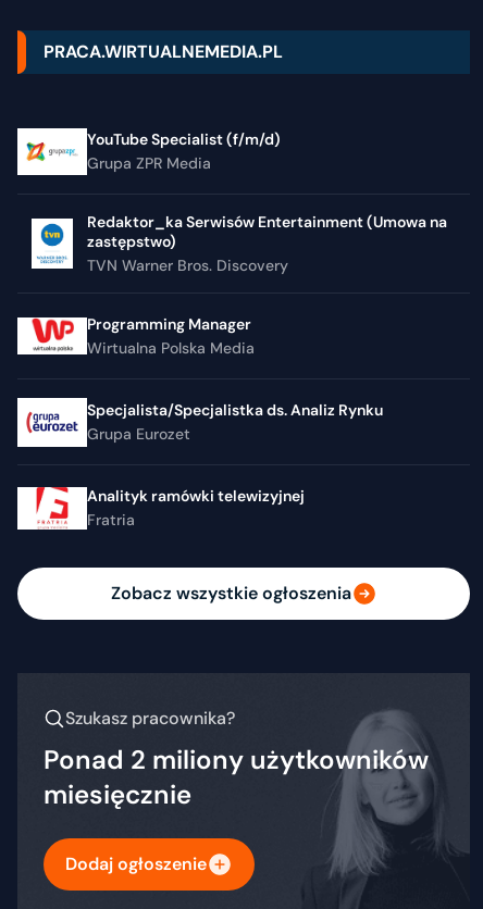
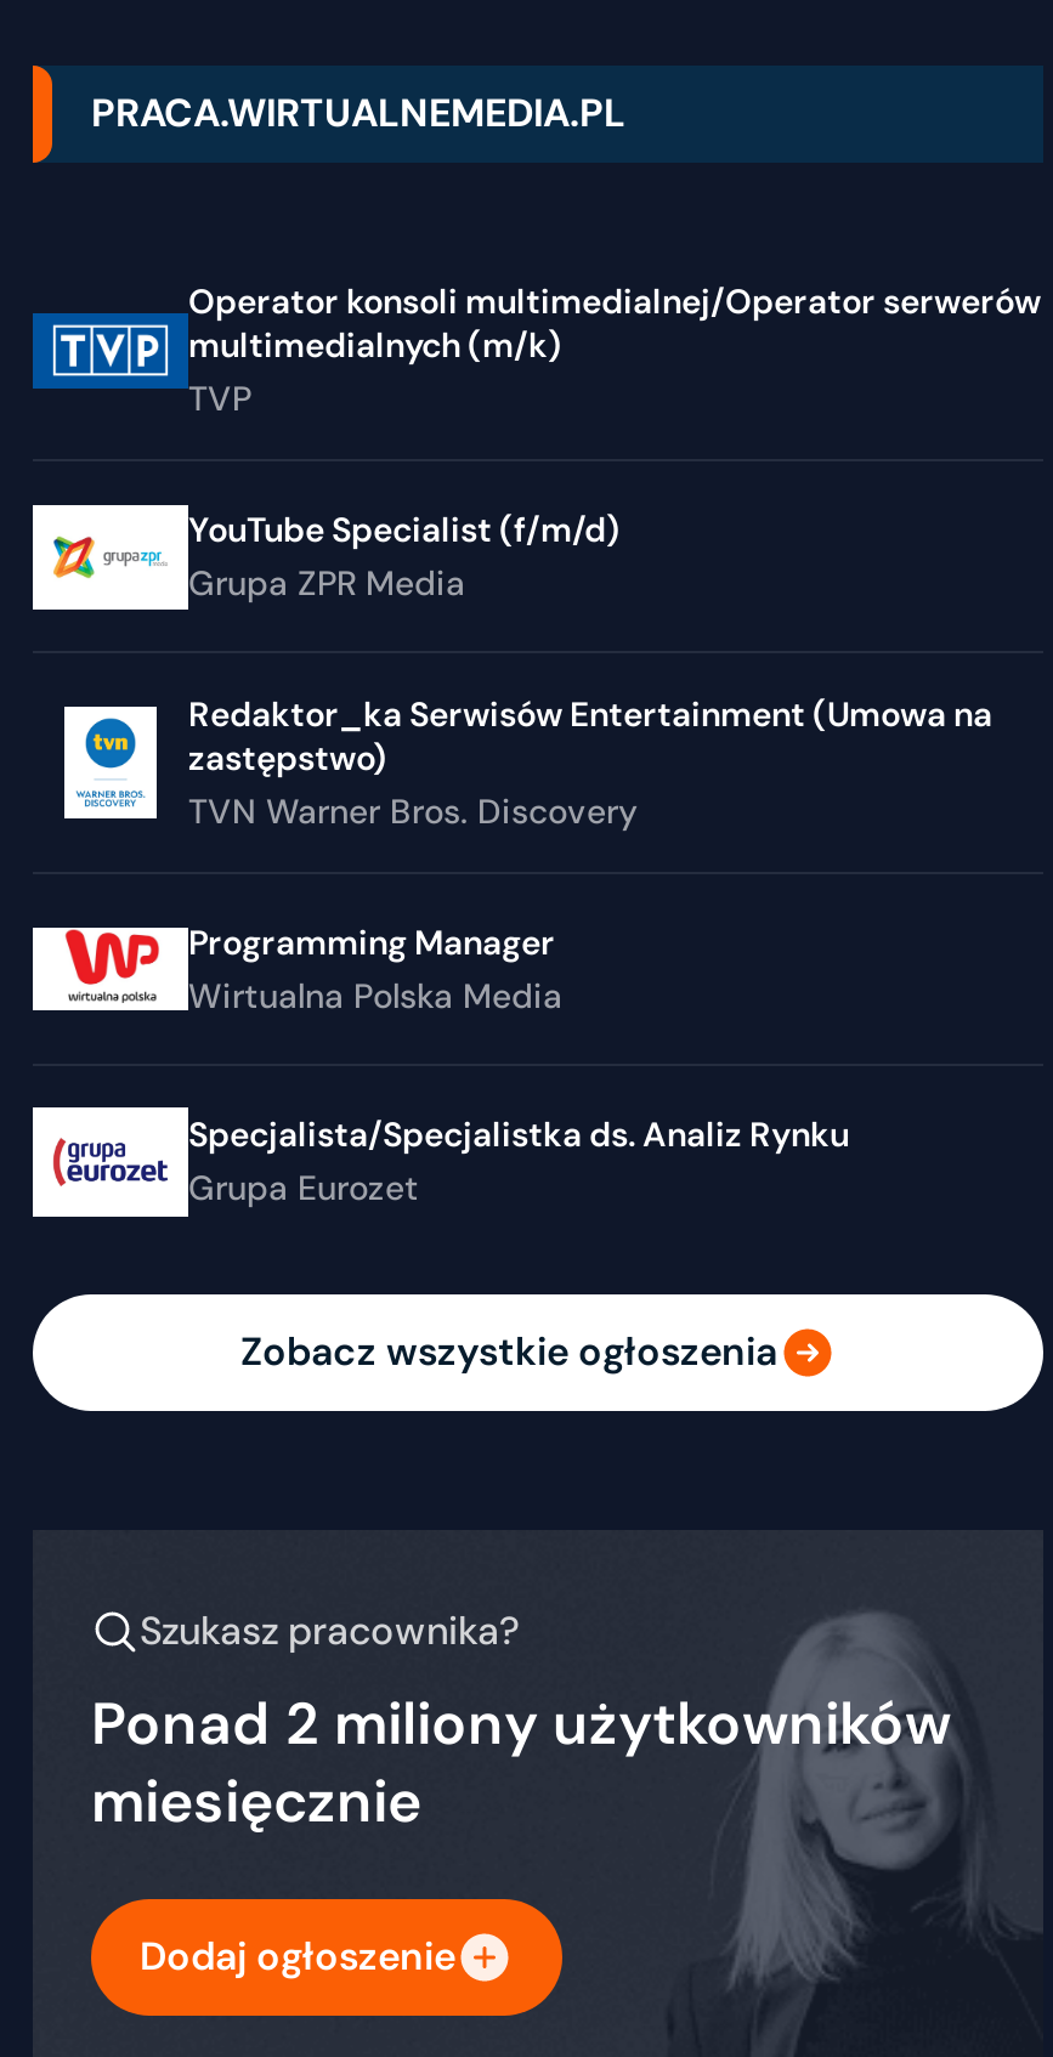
+ [image]
+ Operator konsoli multimedialnej/Operator serwerów
+ multimedialnych (m/k)
+ TVP

moved down: YouTube Specialist (f/m/d) | Grupa ZPR Media | Redaktor_ka Serwisów Entertainment (Umowa na | ... | Specjalista/Specjalistka ds. Analiz Rynku | Grupa Eurozet

- [image]
- Analityk ramówki telewizyjnej
- Fratria
